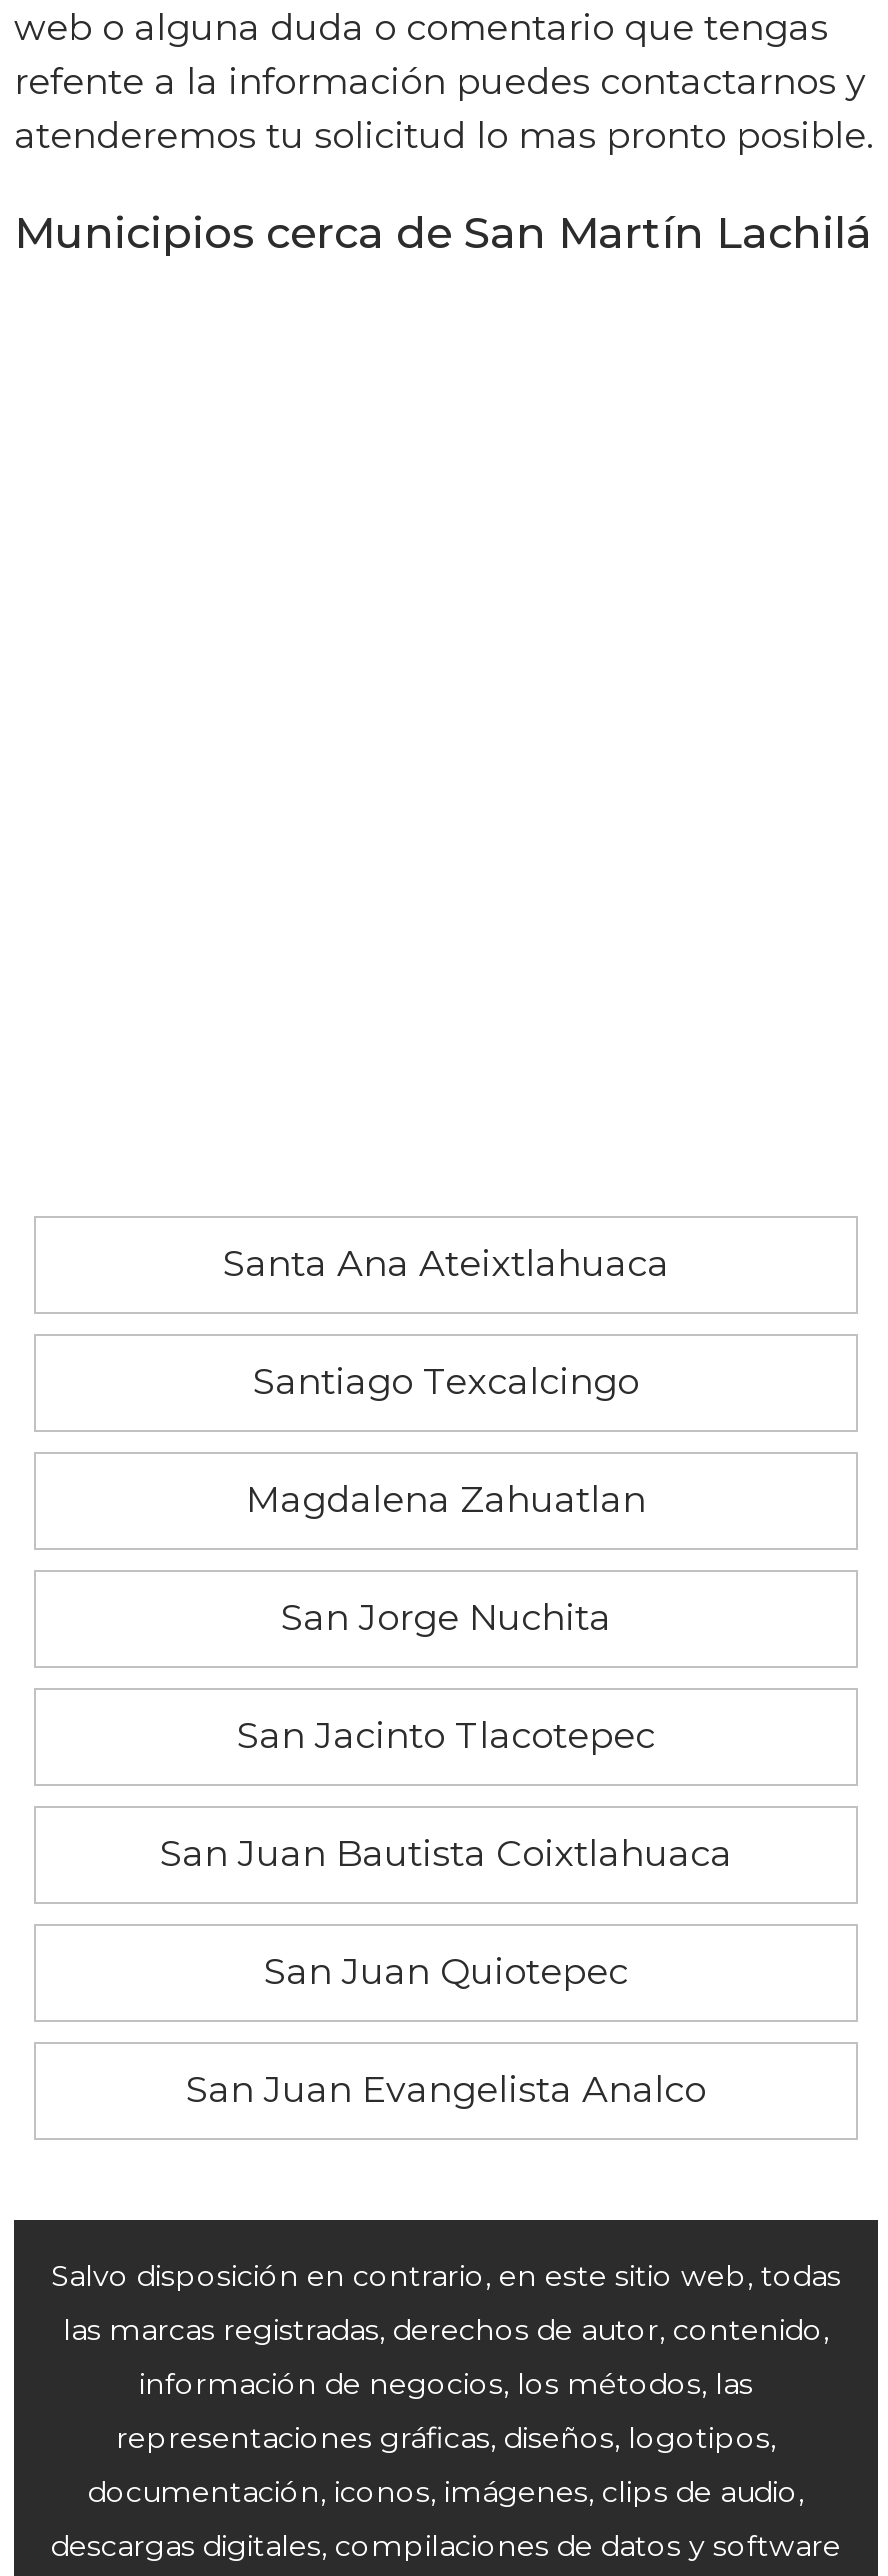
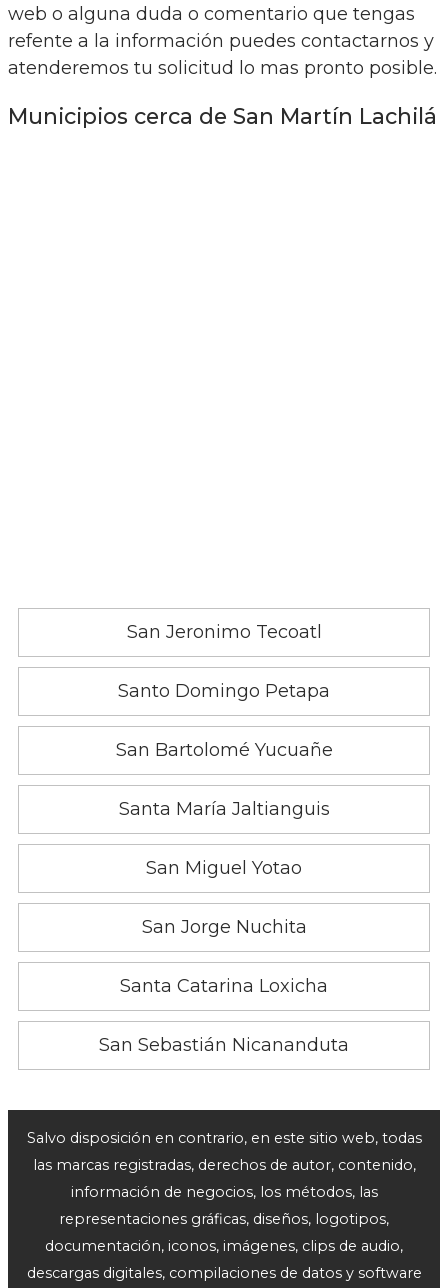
- Santa Ana Ateixtlahuaca
- Santiago Texcalcingo
- Magdalena Zahuatlan
+ San Jeronimo Tecoatl
+ Santo Domingo Petapa
+ San Bartolomé Yucuañe
+ Santa María Jaltianguis
+ San Miguel Yotao

moved down: San Jorge Nuchita

- San Jacinto Tlacotepec
- San Juan Bautista Coixtlahuaca
- San Juan Quiotepec
- San Juan Evangelista Analco
+ Santa Catarina Loxicha
+ San Sebastián Nicananduta
